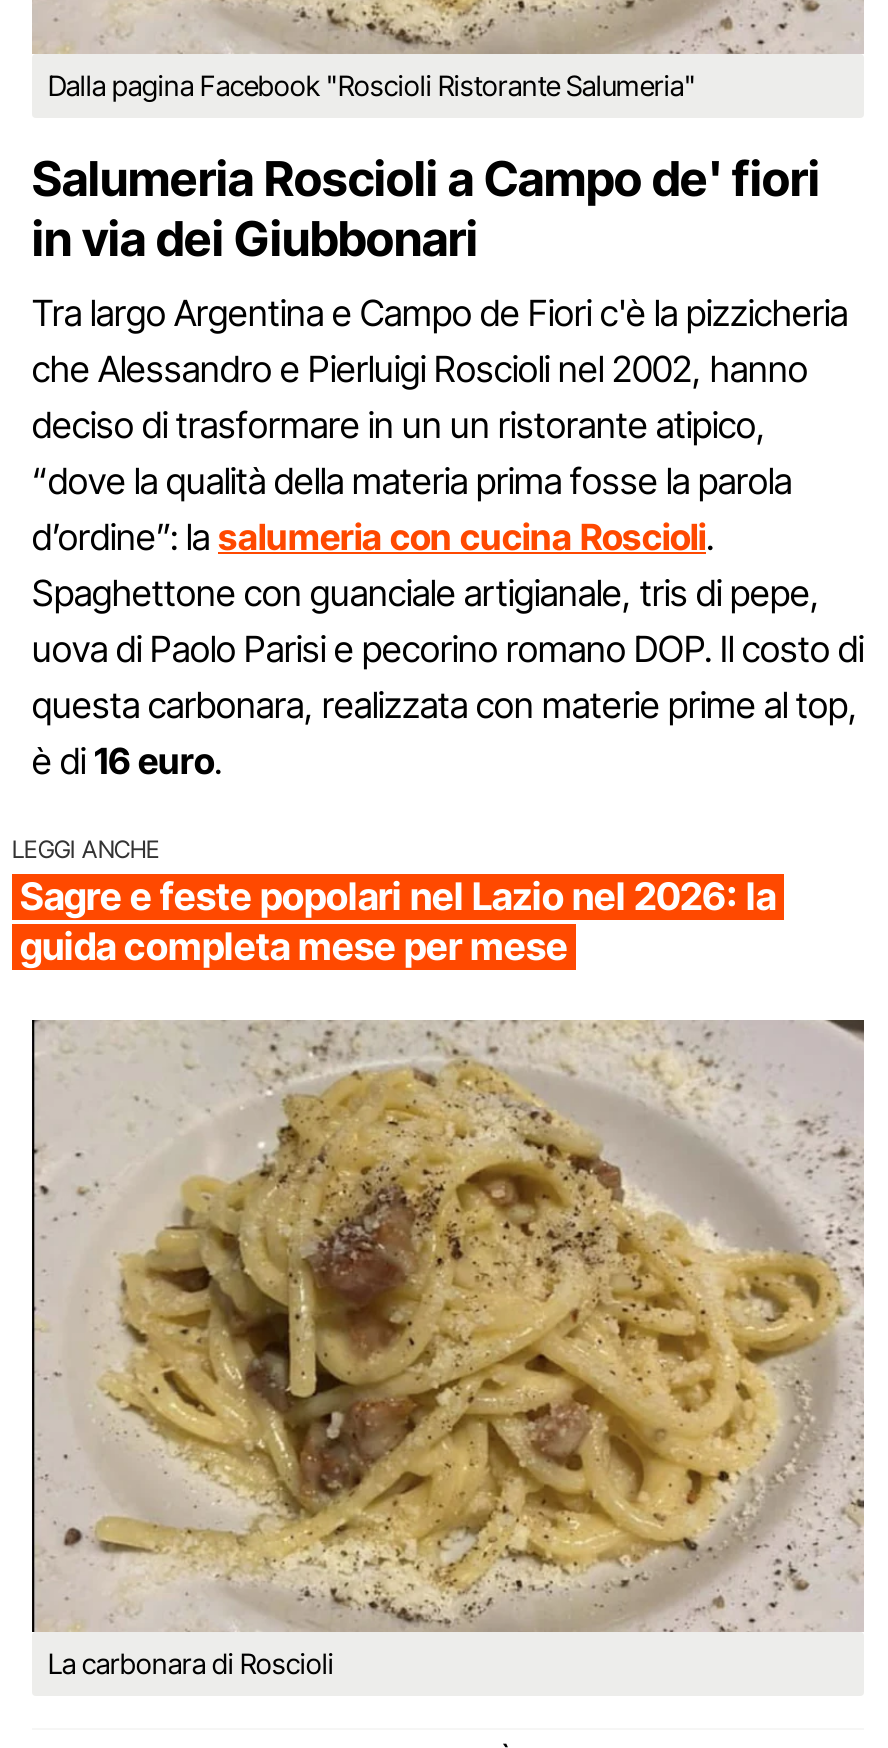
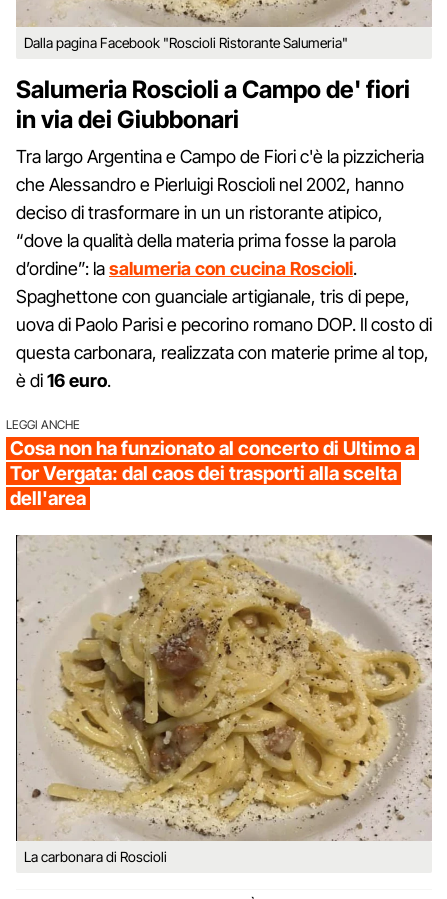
- Sagre e feste popolari nel Lazio nel 2026: la
- guida completa mese per mese
+ Cosa non ha funzionato al concerto di Ultimo a
+ Tor Vergata: dal caos dei trasporti alla scelta
+ dell'area
